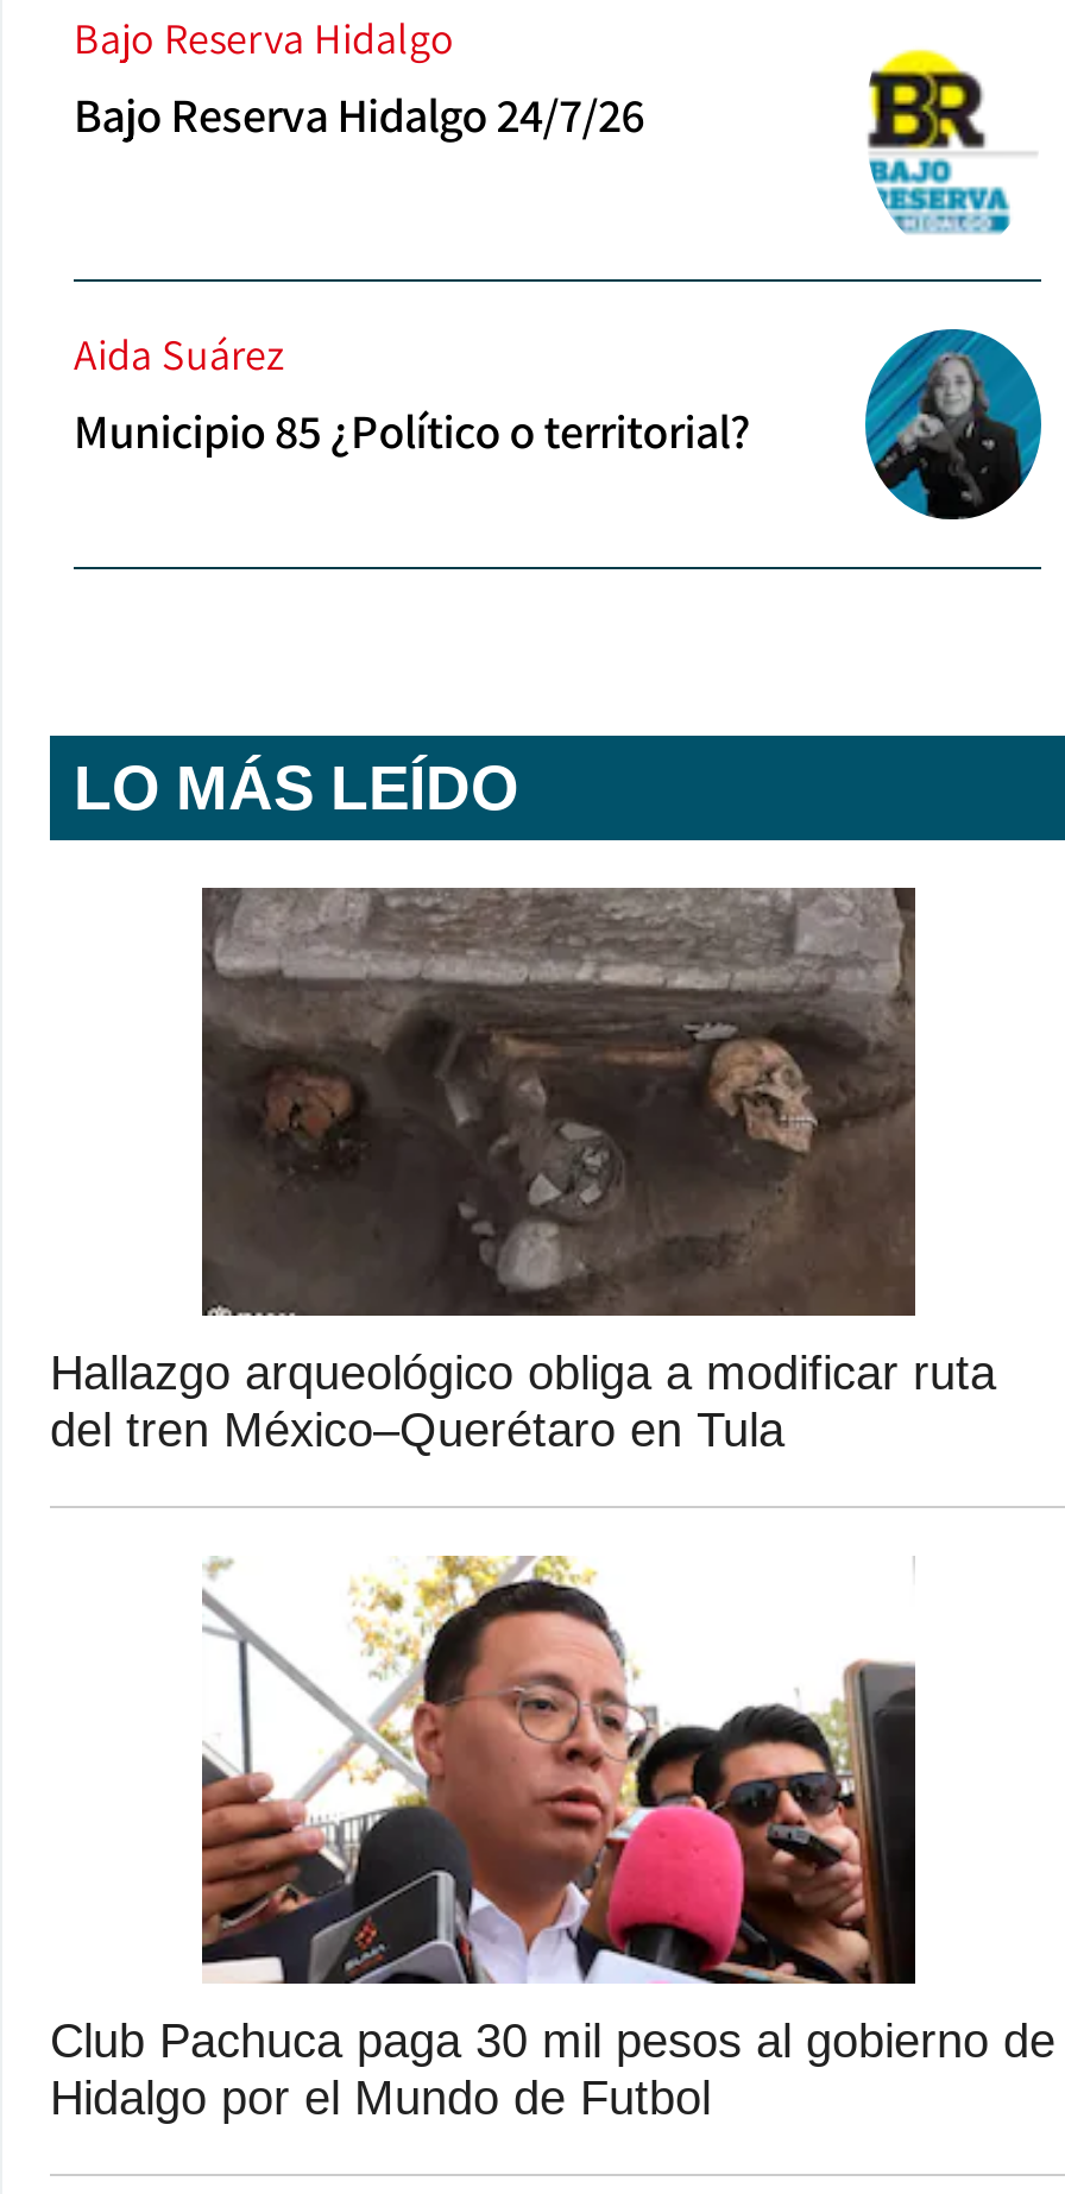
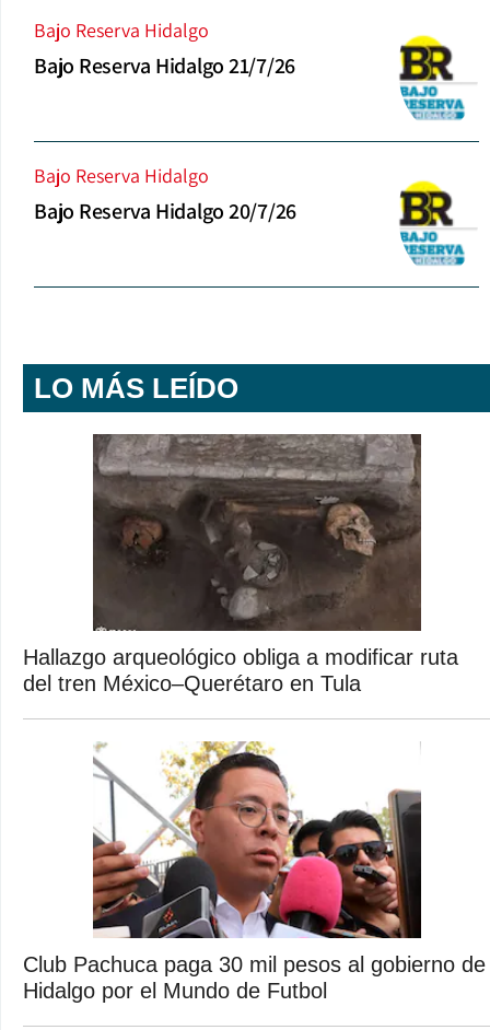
- Bajo Reserva Hidalgo 24/7/26
+ Bajo Reserva Hidalgo 21/7/26

- Aida Suárez
- Municipio 85 ¿Político o territorial?
+ Bajo Reserva Hidalgo
+ Bajo Reserva Hidalgo 20/7/26

- [image]
+ [image]
